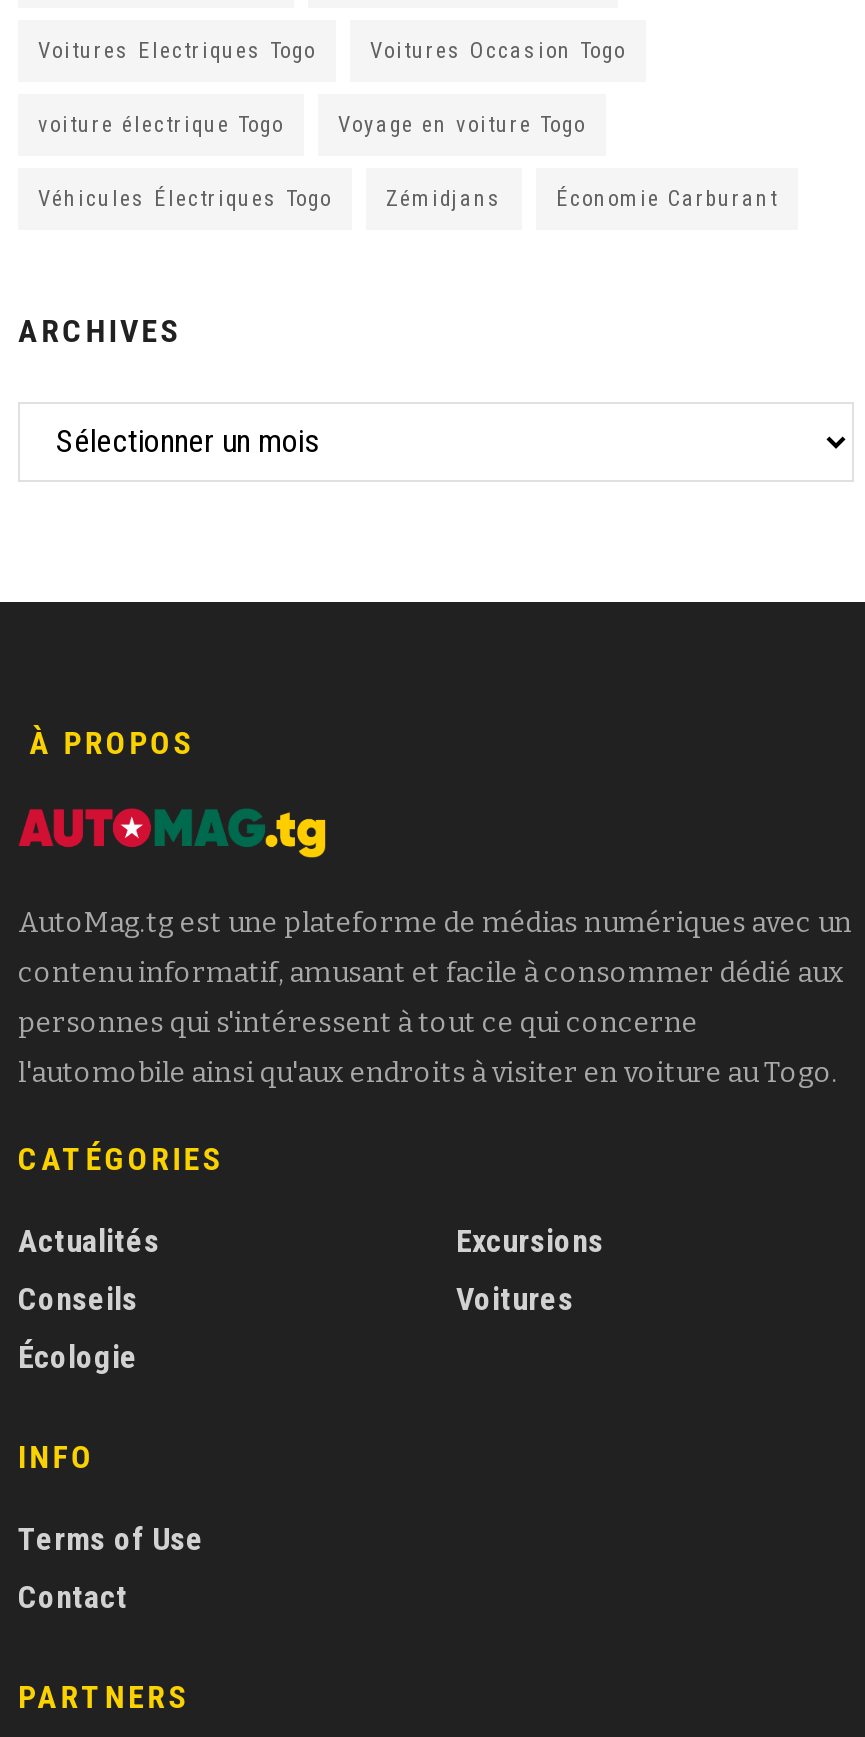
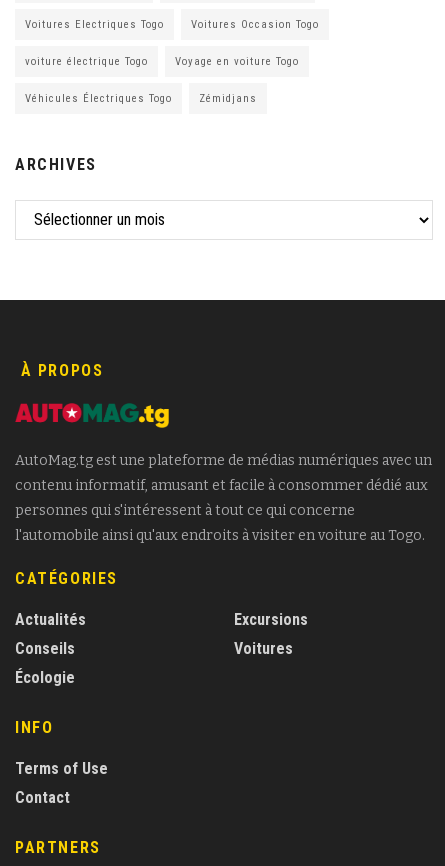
- Économie Carburant
